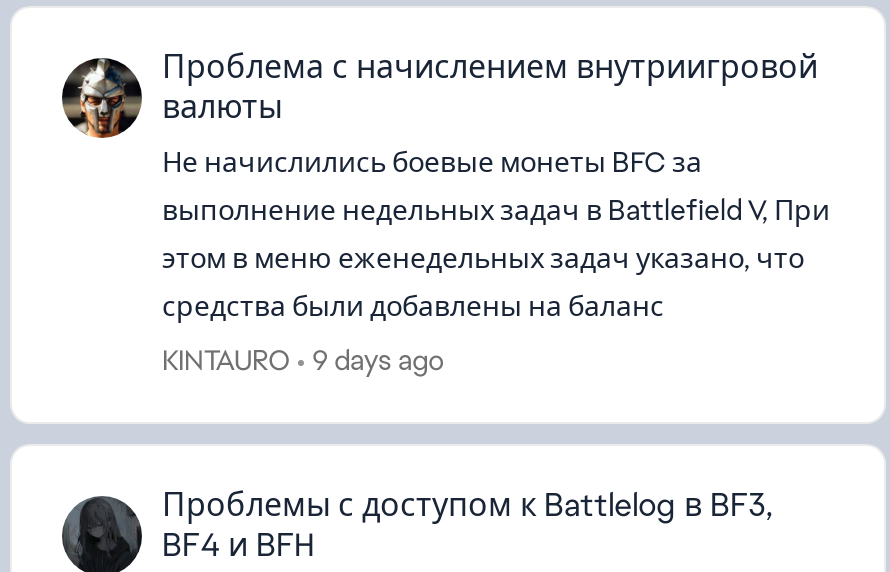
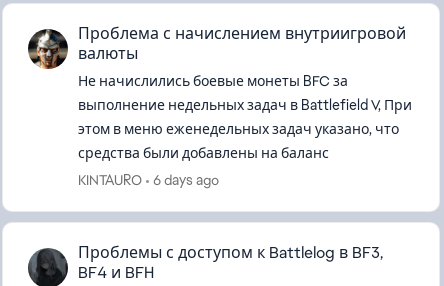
- KINTAURO 9 days ago
+ KINTAURO 6 days ago
